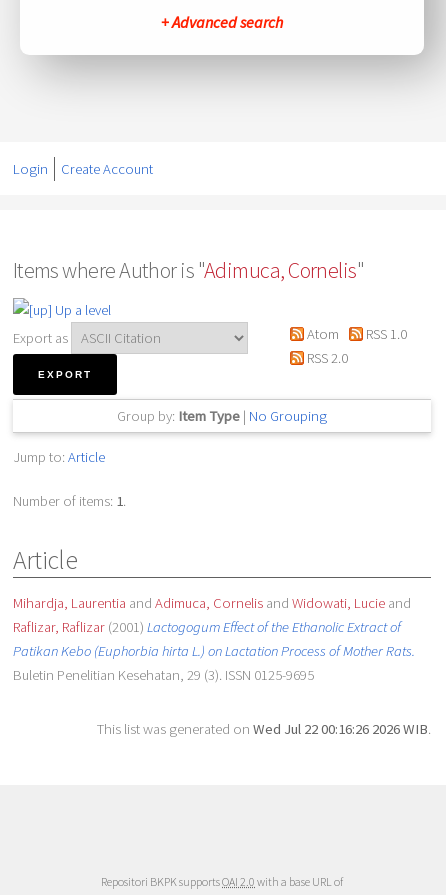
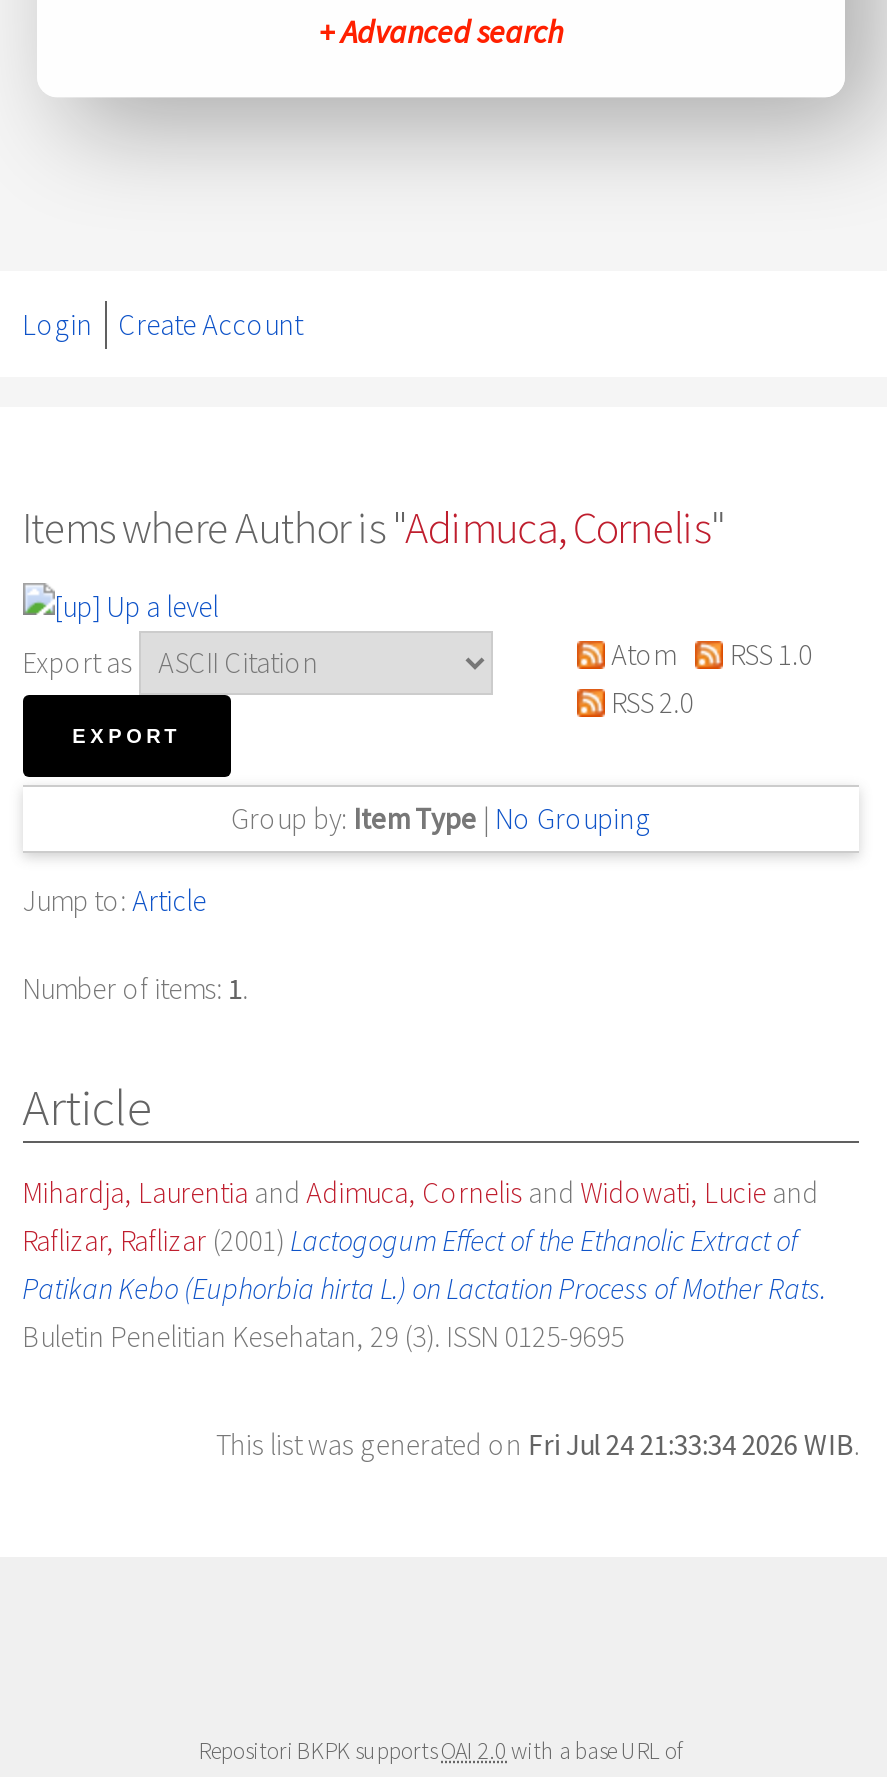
- This list was generated on Wed Jul 22 00:16:26 2026 WIB.
+ This list was generated on Fri Jul 24 21:33:34 2026 WIB.
